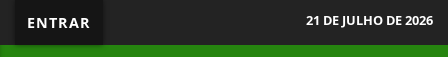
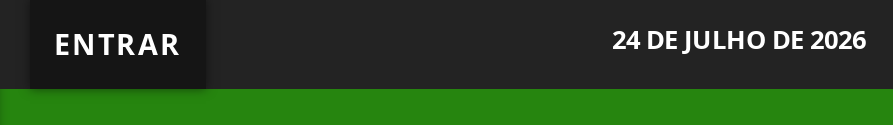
- 21 DE JULHO DE 2026
+ 24 DE JULHO DE 2026
